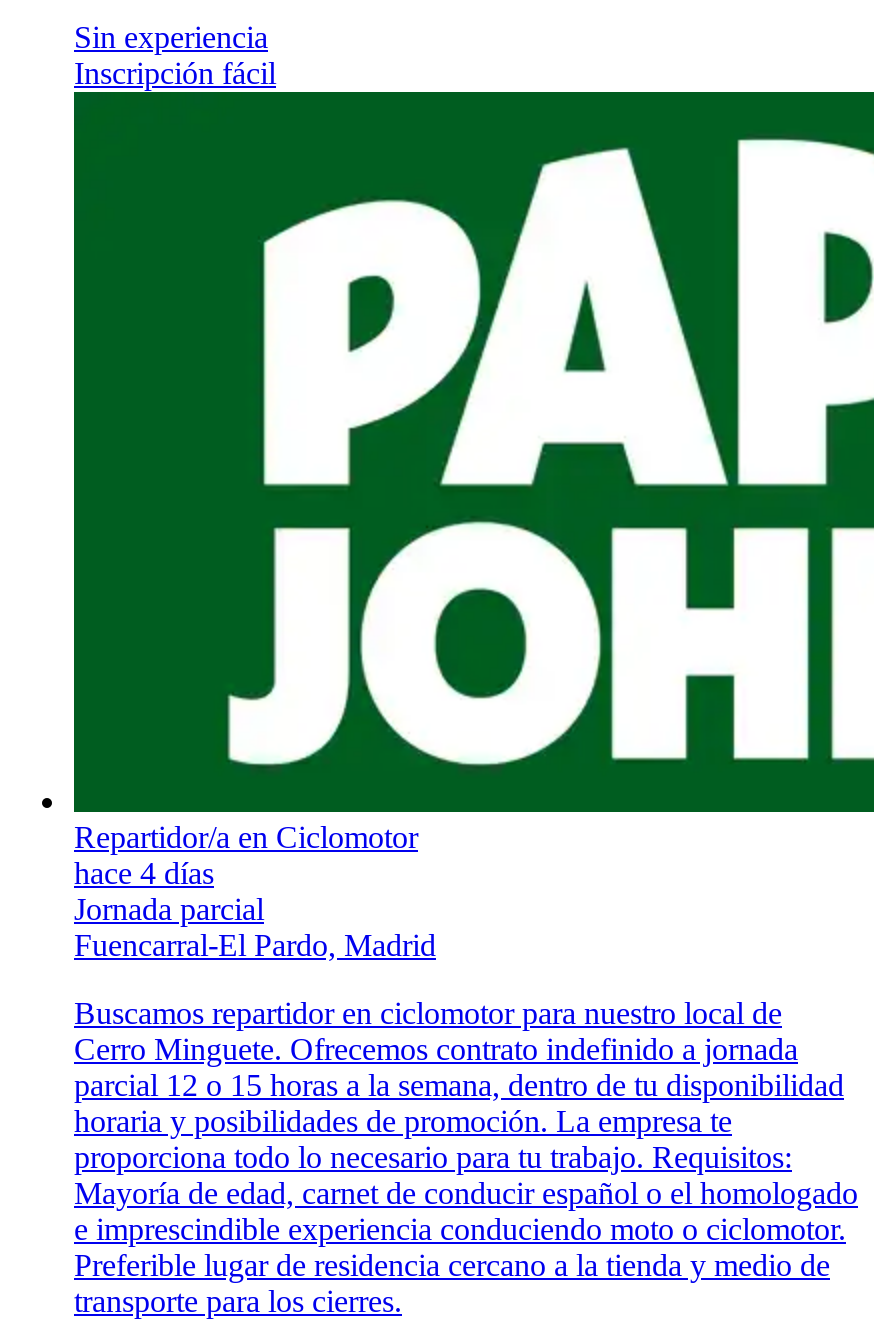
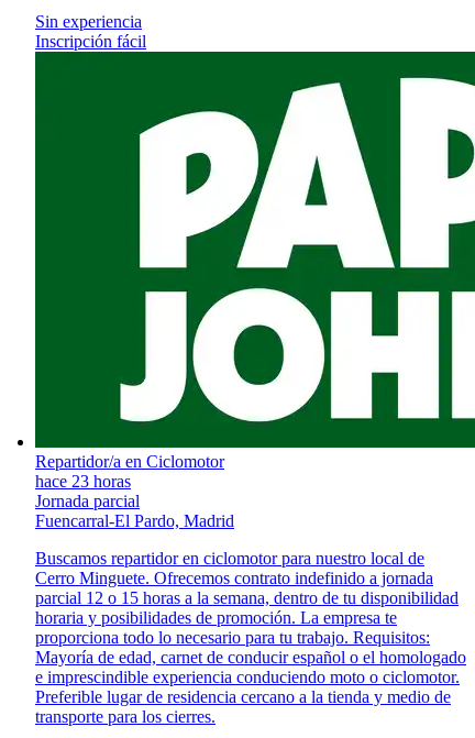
- hace 4 días
+ hace 23 horas
